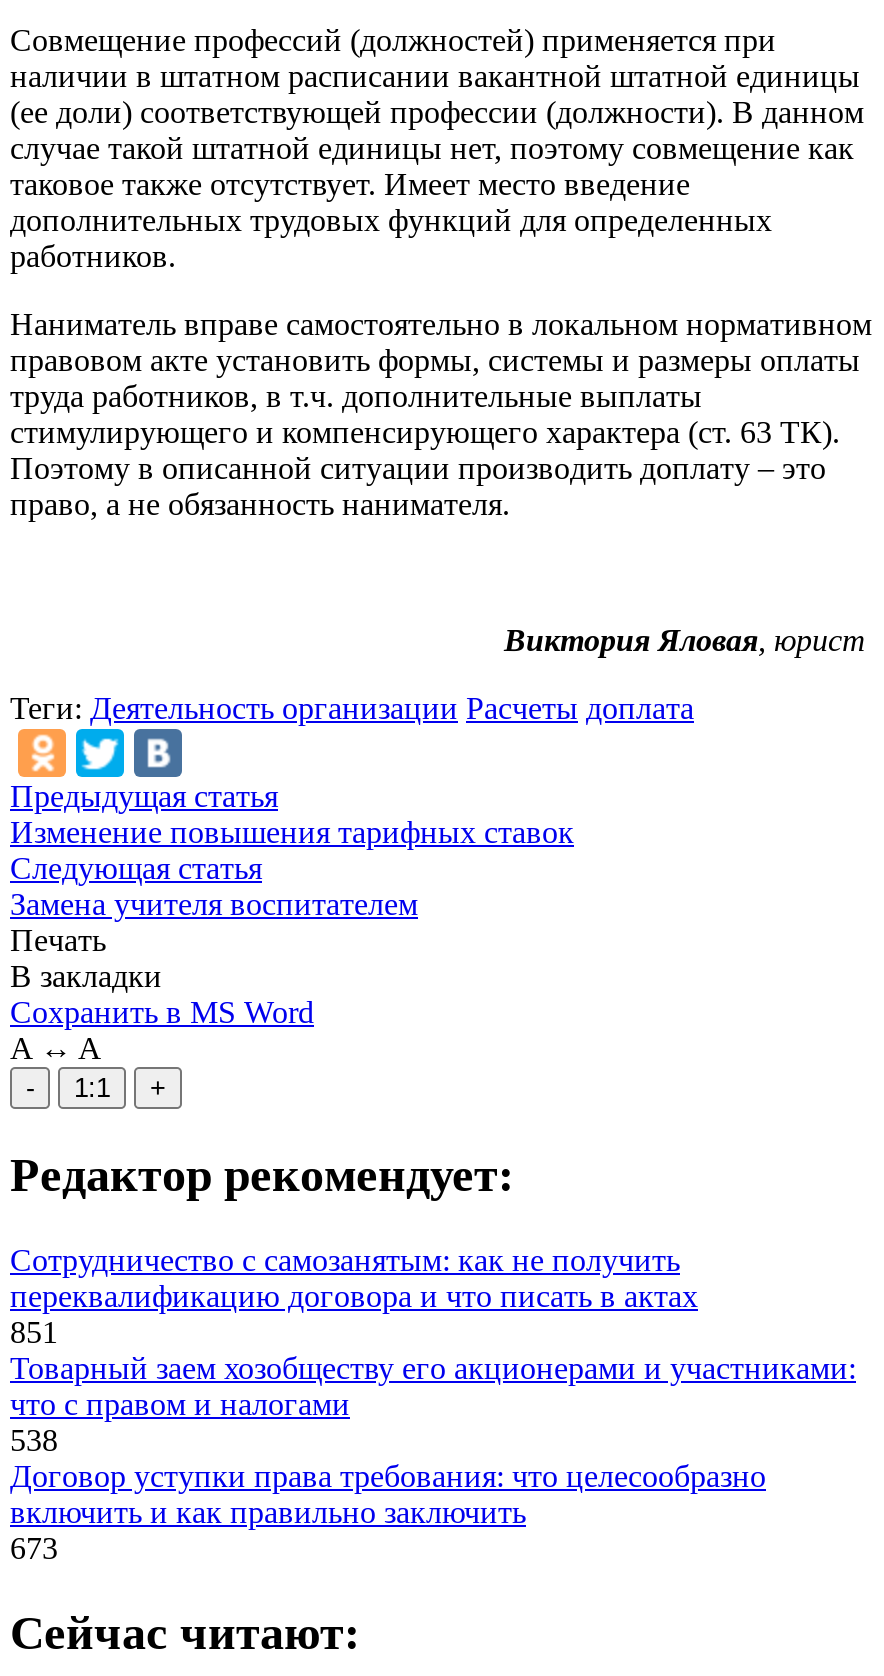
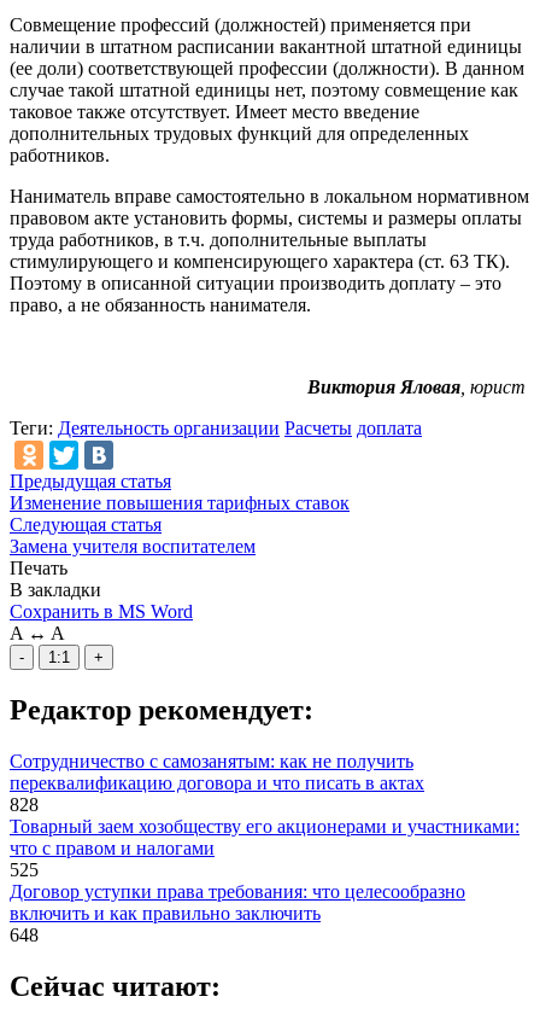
- 851
+ 828

- 538
+ 525

- 673
+ 648
